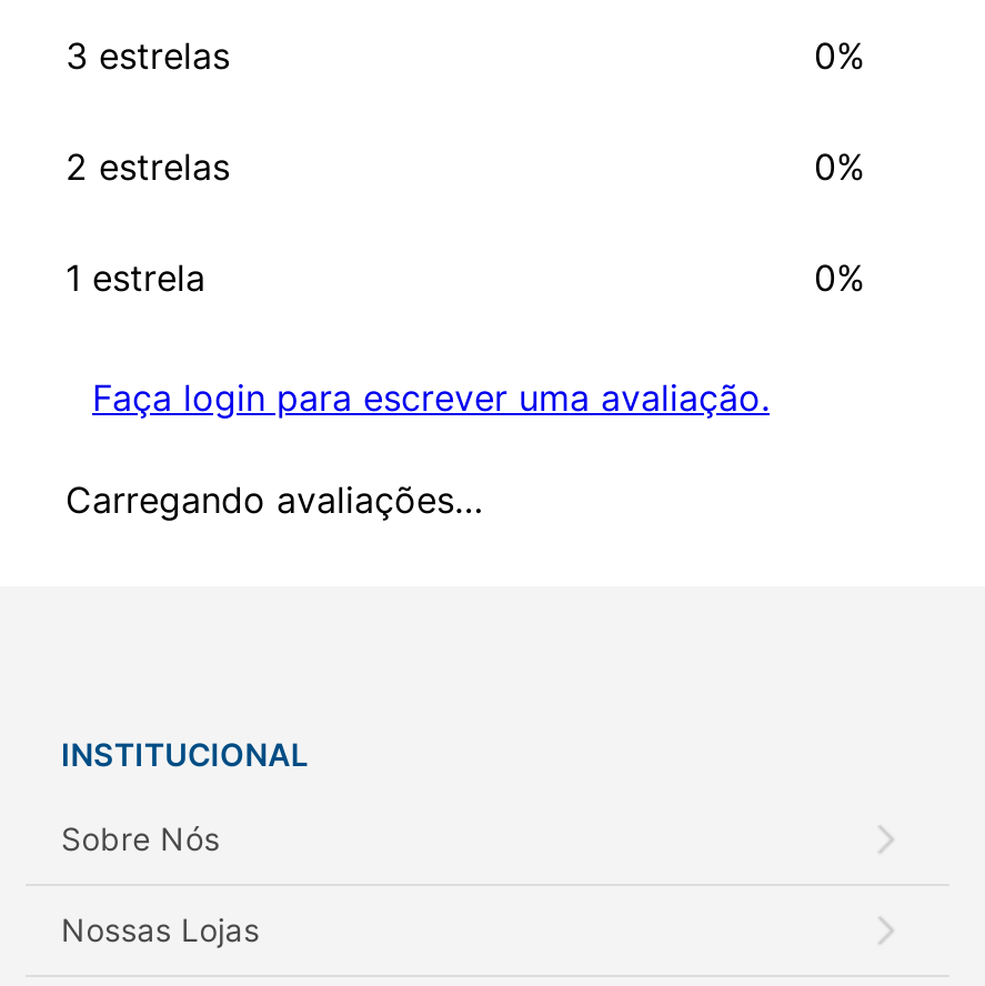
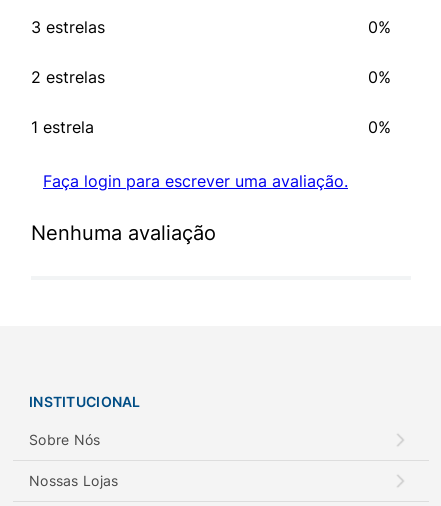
- Carregando avaliações…
+ Nenhuma avaliação
